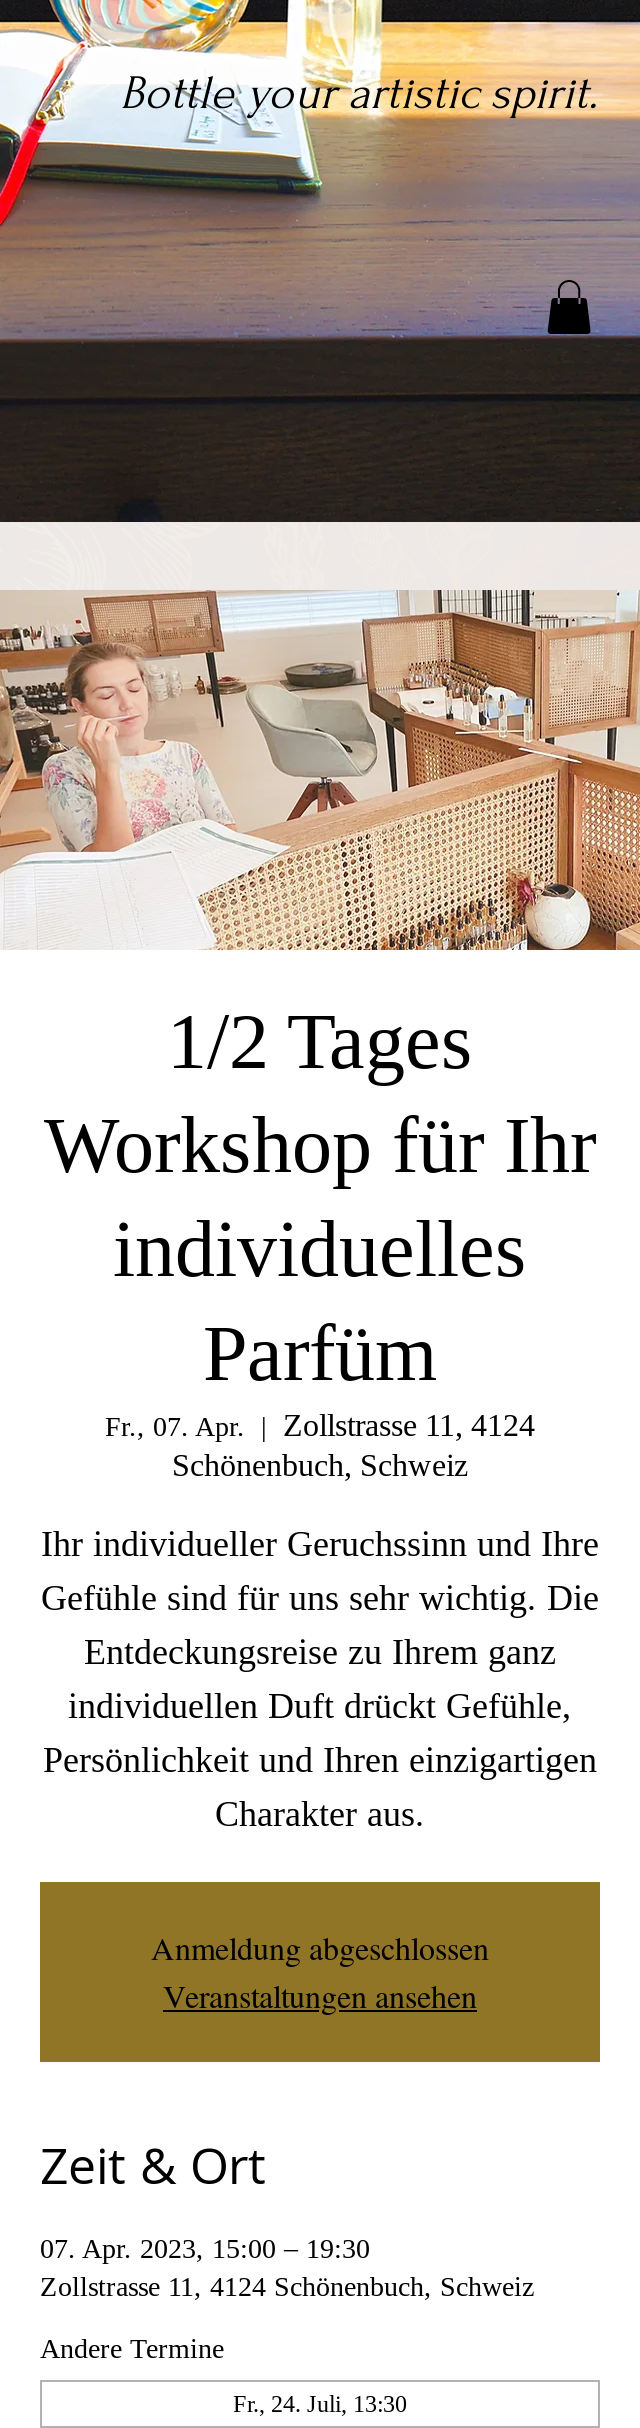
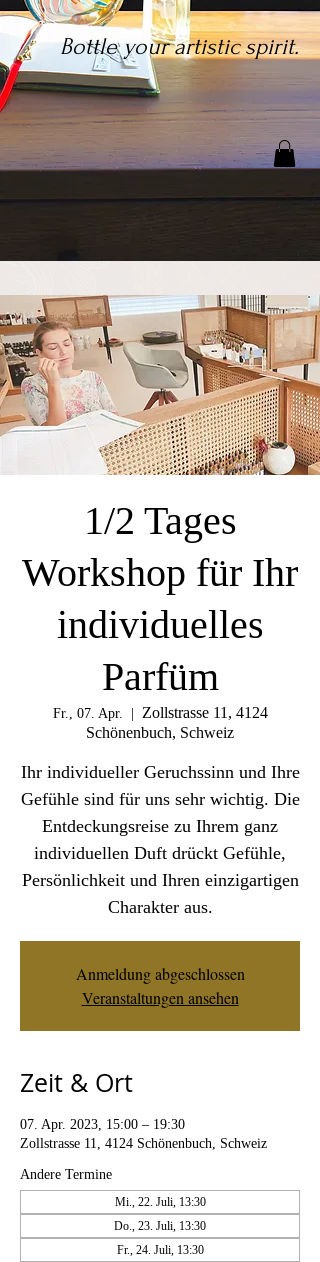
+ Mi., 22. Juli, 13:30
+ Do., 23. Juli, 13:30
